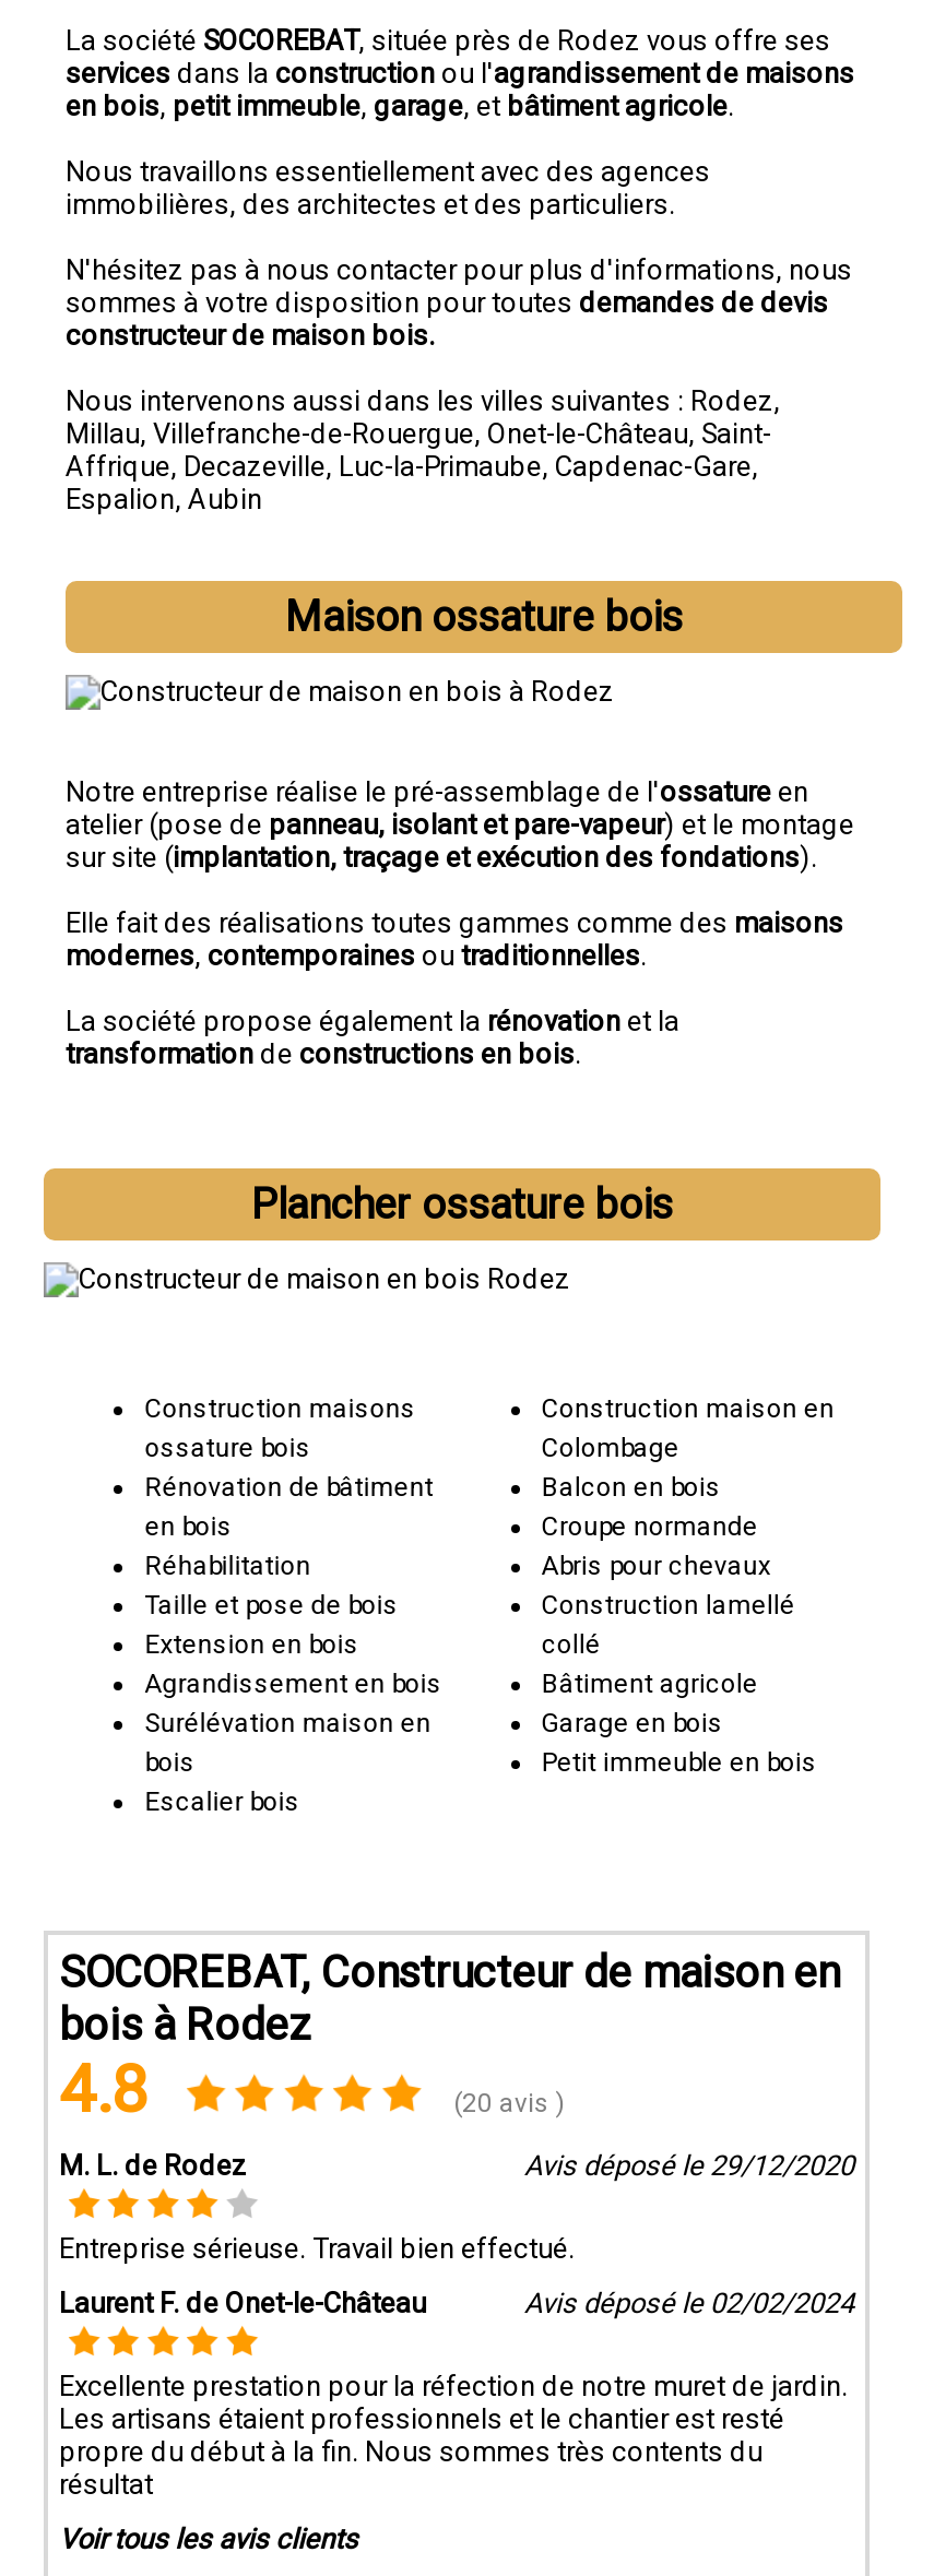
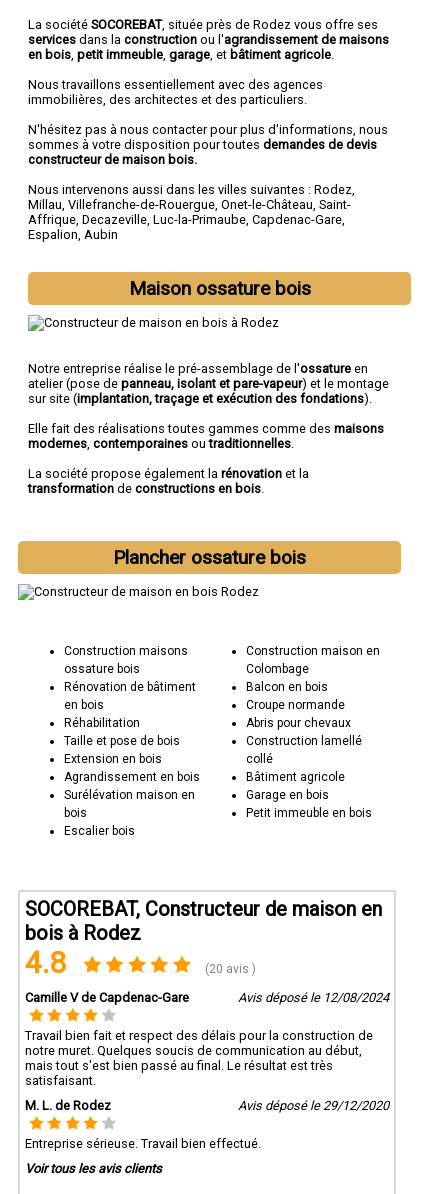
+ Camille V de Capdenac-Gare
+ Avis déposé le 12/08/2024
+ Travail bien fait et respect des délais pour la construction de
+ notre muret. Quelques soucis de communication au début,
+ mais tout s'est bien passé au final. Le résultat est très
+ satisfaisant.

moved down: M. L. de Rodez | Avis déposé le 29/12/2020 | Entreprise sérieuse. Travail bien effectué.

- Laurent F. de Onet-le-Château
- Avis déposé le 02/02/2024
- Excellente prestation pour la réfection de notre muret de jardin.
- Les artisans étaient professionnels et le chantier est resté
- propre du début à la fin. Nous sommes très contents du
- résultat
